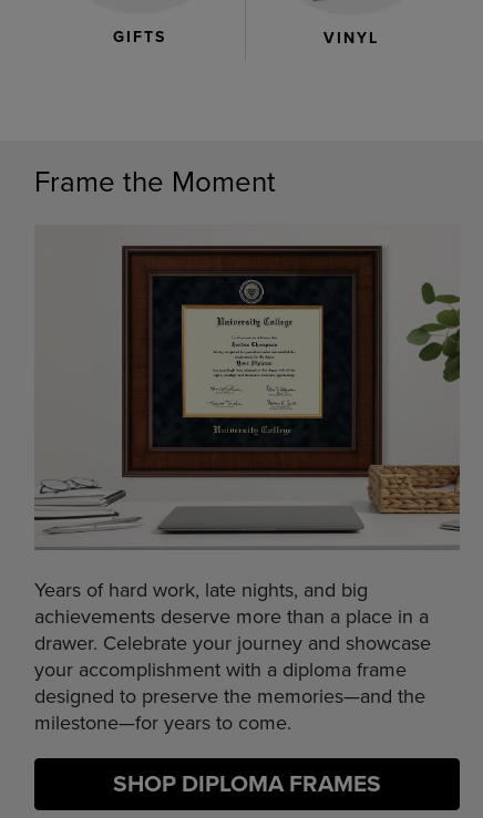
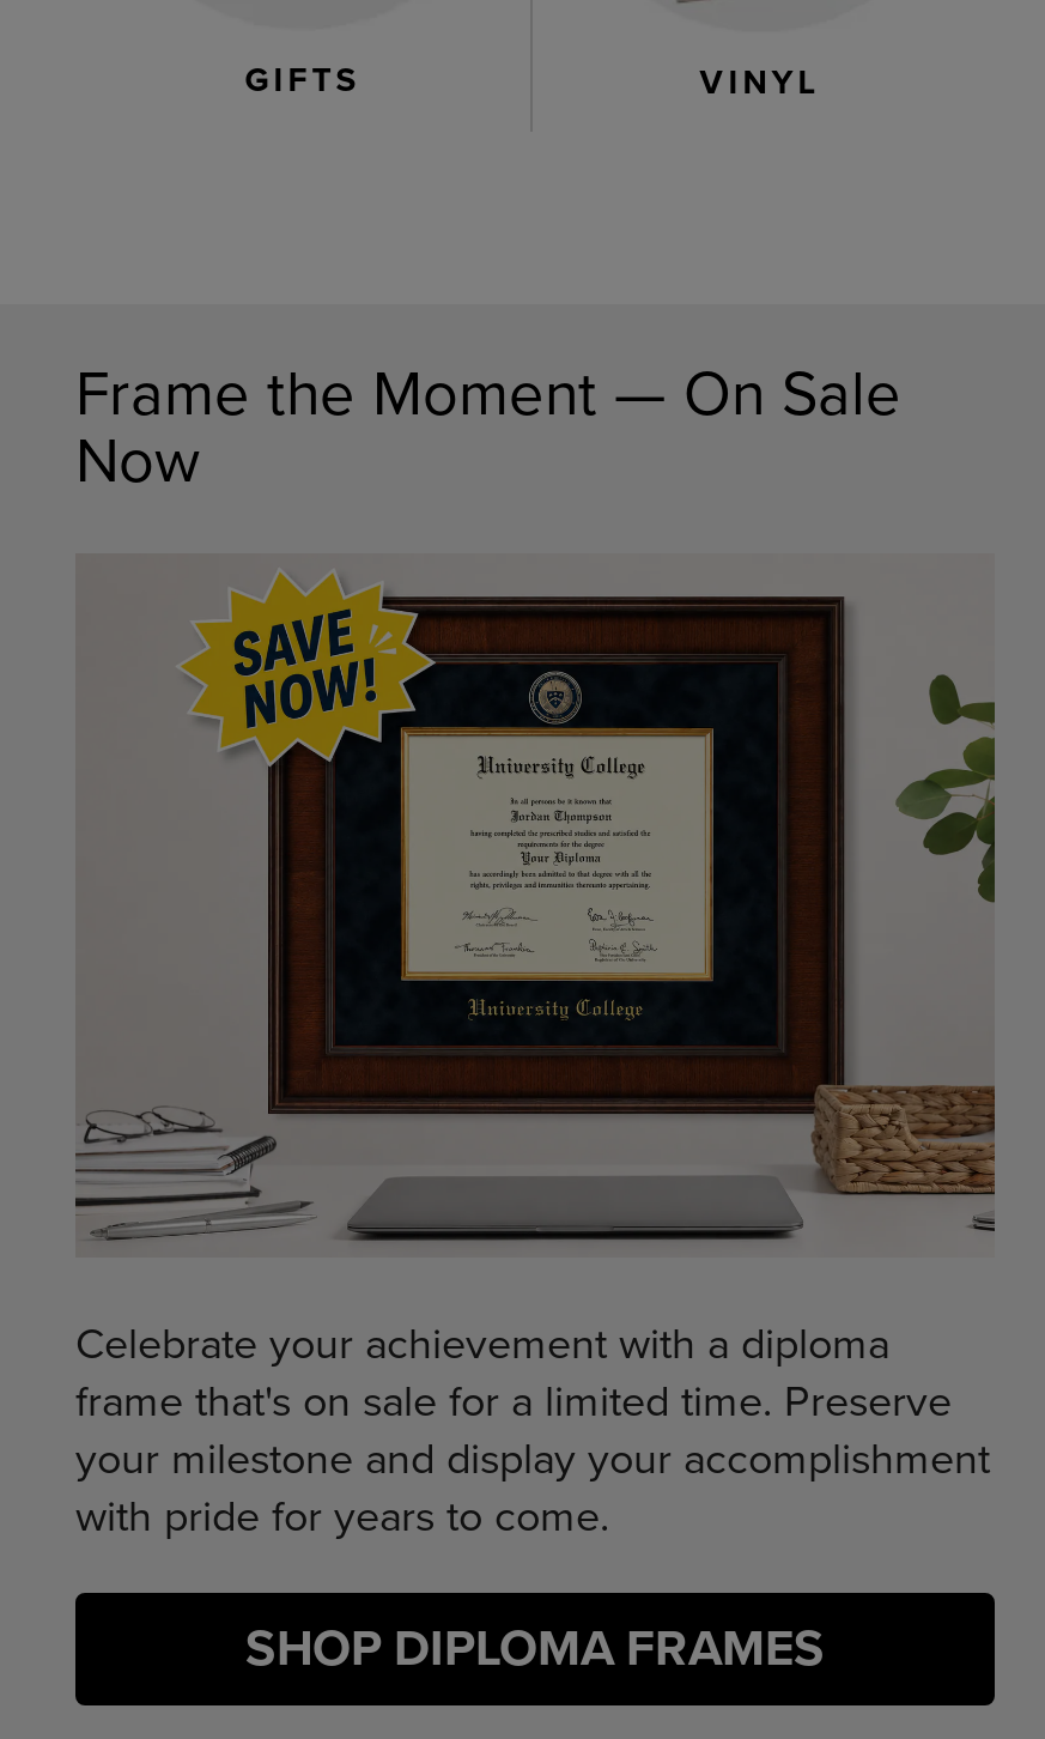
- Frame the Moment
+ Frame the Moment — On Sale
+ Now

- [image]
- Years of hard work, late nights, and big
- achievements deserve more than a place in a
- drawer. Celebrate your journey and showcase
- your accomplishment with a diploma frame
- designed to preserve the memories—and the
- milestone—for years to come.
+ [image]
+ Celebrate your achievement with a diploma
+ frame that's on sale for a limited time. Preserve
+ your milestone and display your accomplishment
+ with pride for years to come.
